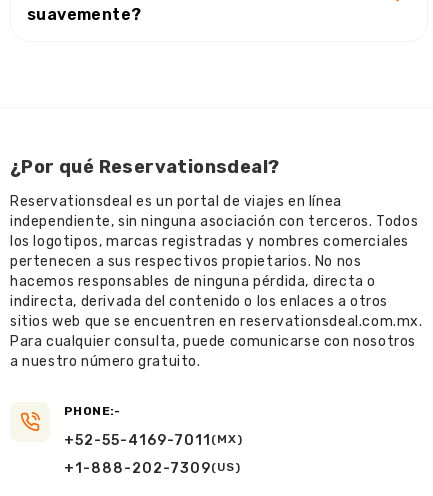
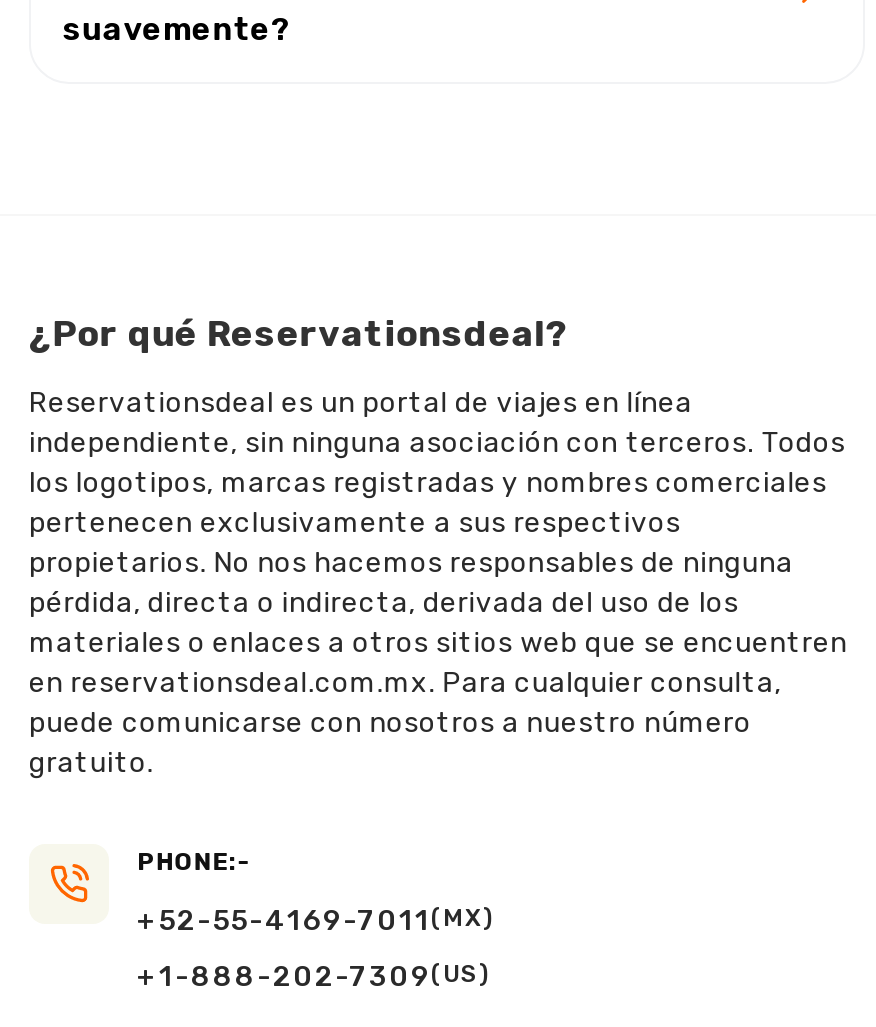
- pertenecen a sus respectivos propietarios. No nos
- hacemos responsables de ninguna pérdida, directa o
- indirecta, derivada del contenido o los enlaces a otros
- sitios web que se encuentren en reservationsdeal.com.mx.
- Para cualquier consulta, puede comunicarse con nosotros
- a nuestro número gratuito.
+ pertenecen exclusivamente a sus respectivos
+ propietarios. No nos hacemos responsables de ninguna
+ pérdida, directa o indirecta, derivada del uso de los
+ materiales o enlaces a otros sitios web que se encuentren
+ en reservationsdeal.com.mx. Para cualquier consulta,
+ puede comunicarse con nosotros a nuestro número
+ gratuito.
